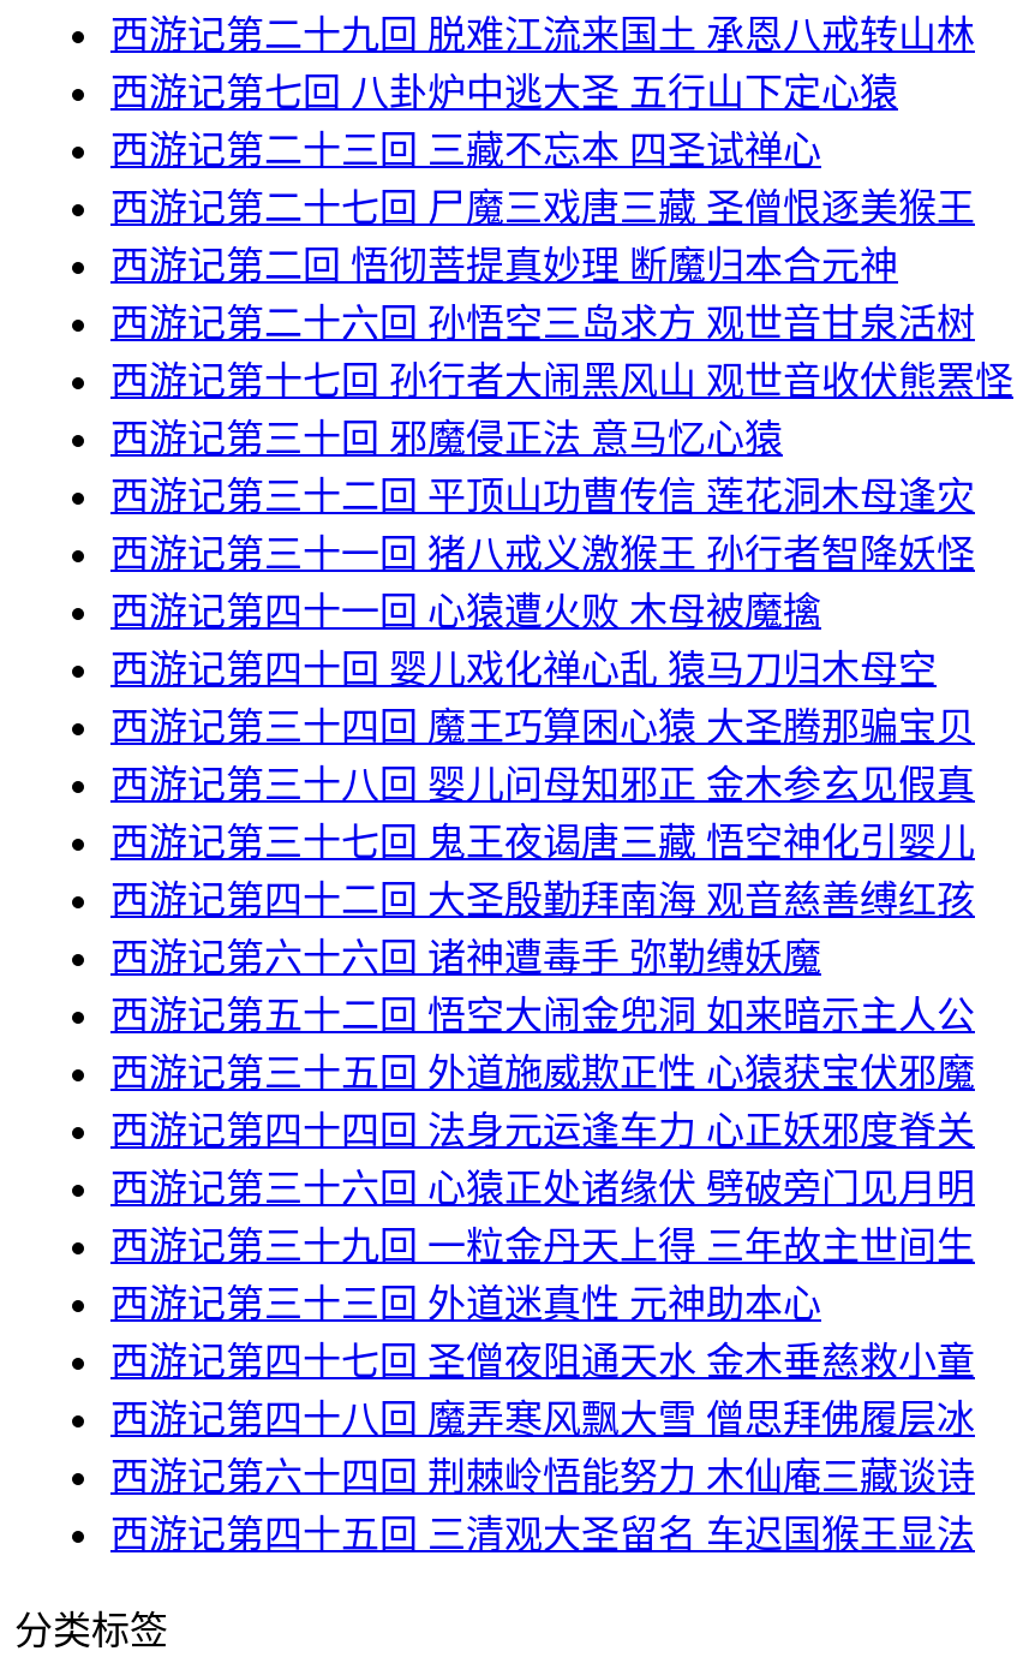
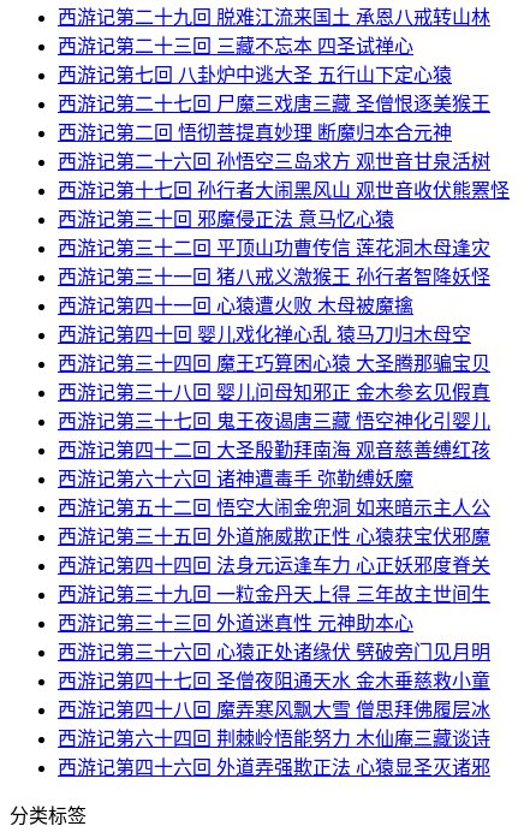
moved down: 西游记第七回 八卦炉中逃大圣 五行山下定心猿

moved up: 西游记第二十三回 三藏不忘本 四圣试禅心

moved down: 西游记第三十六回 心猿正处诸缘伏 劈破旁门见月明

moved up: 西游记第三十九回 一粒金丹天上得 三年故主世间生 | 西游记第三十三回 外道迷真性 元神助本心

- 西游记第四十五回 三清观大圣留名 车迟国猴王显法
+ 西游记第四十六回 外道弄强欺正法 心猿显圣灭诸邪
